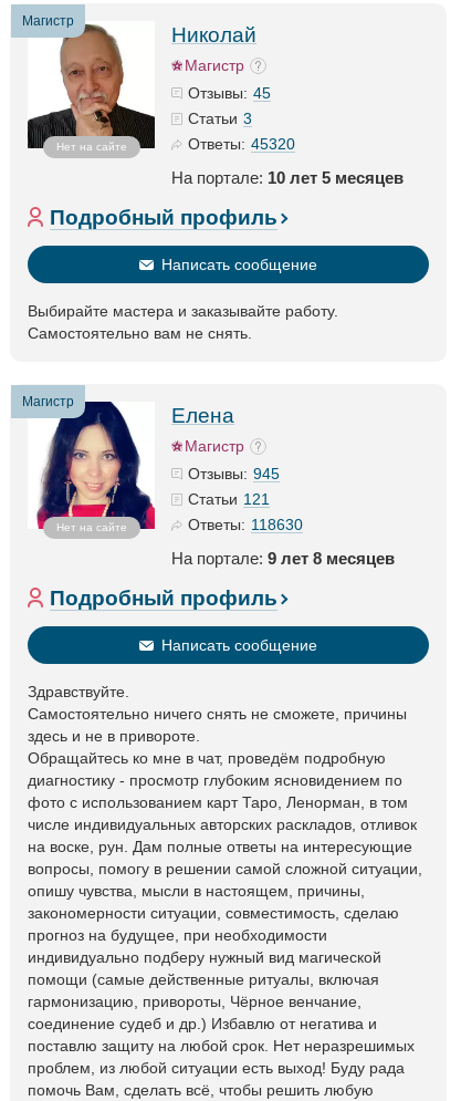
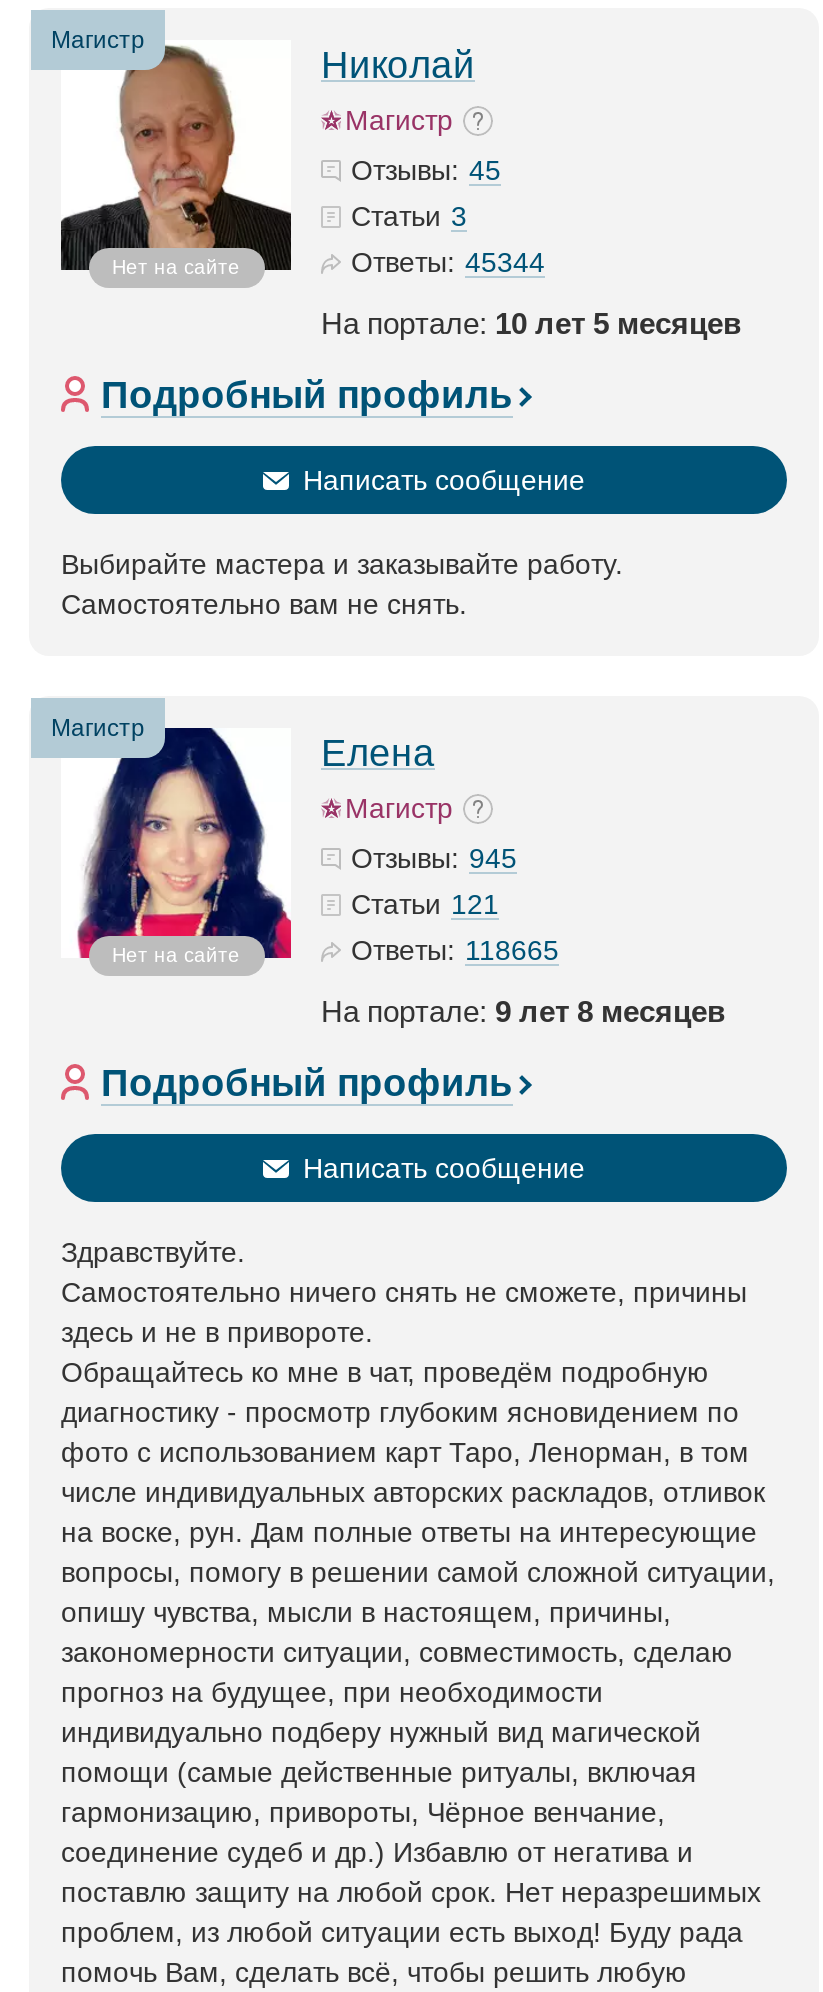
- Ответы: 45320
+ Ответы: 45344

- Ответы: 118630
+ Ответы: 118665
